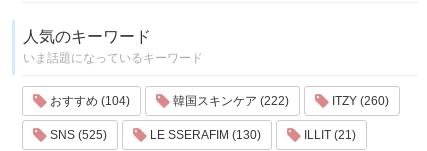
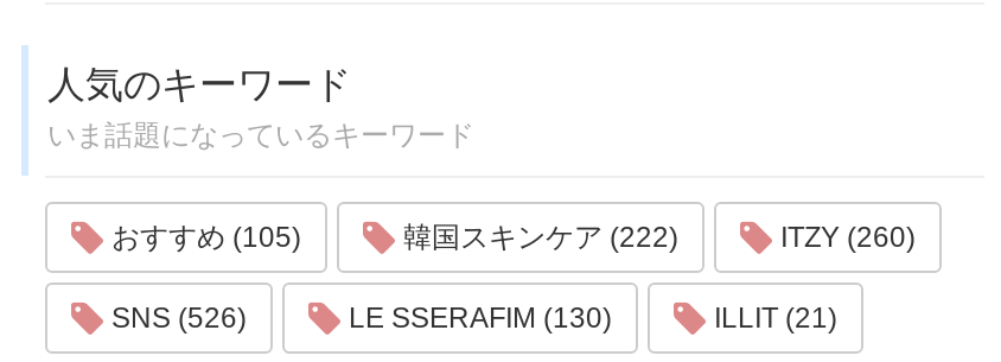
- おすすめ (104)
+ おすすめ (105)

- SNS (525)
+ SNS (526)
